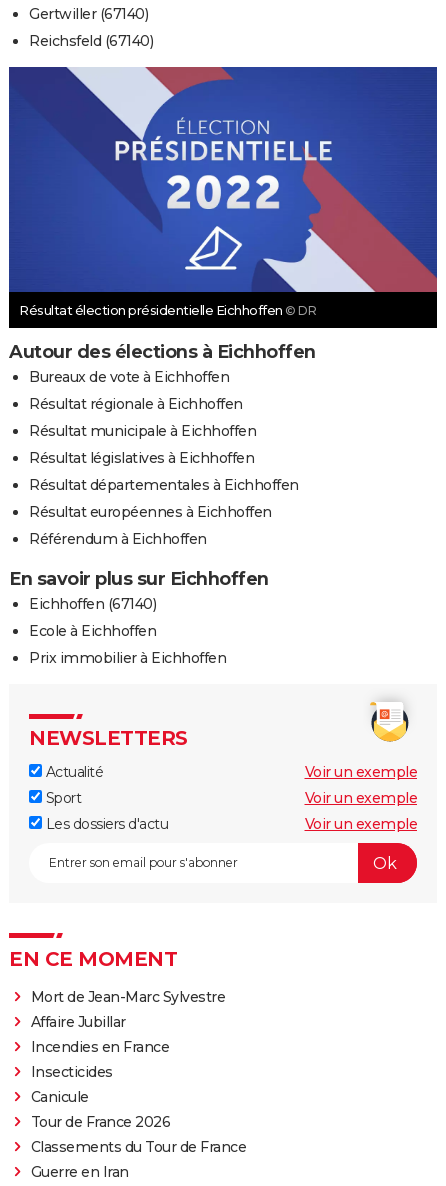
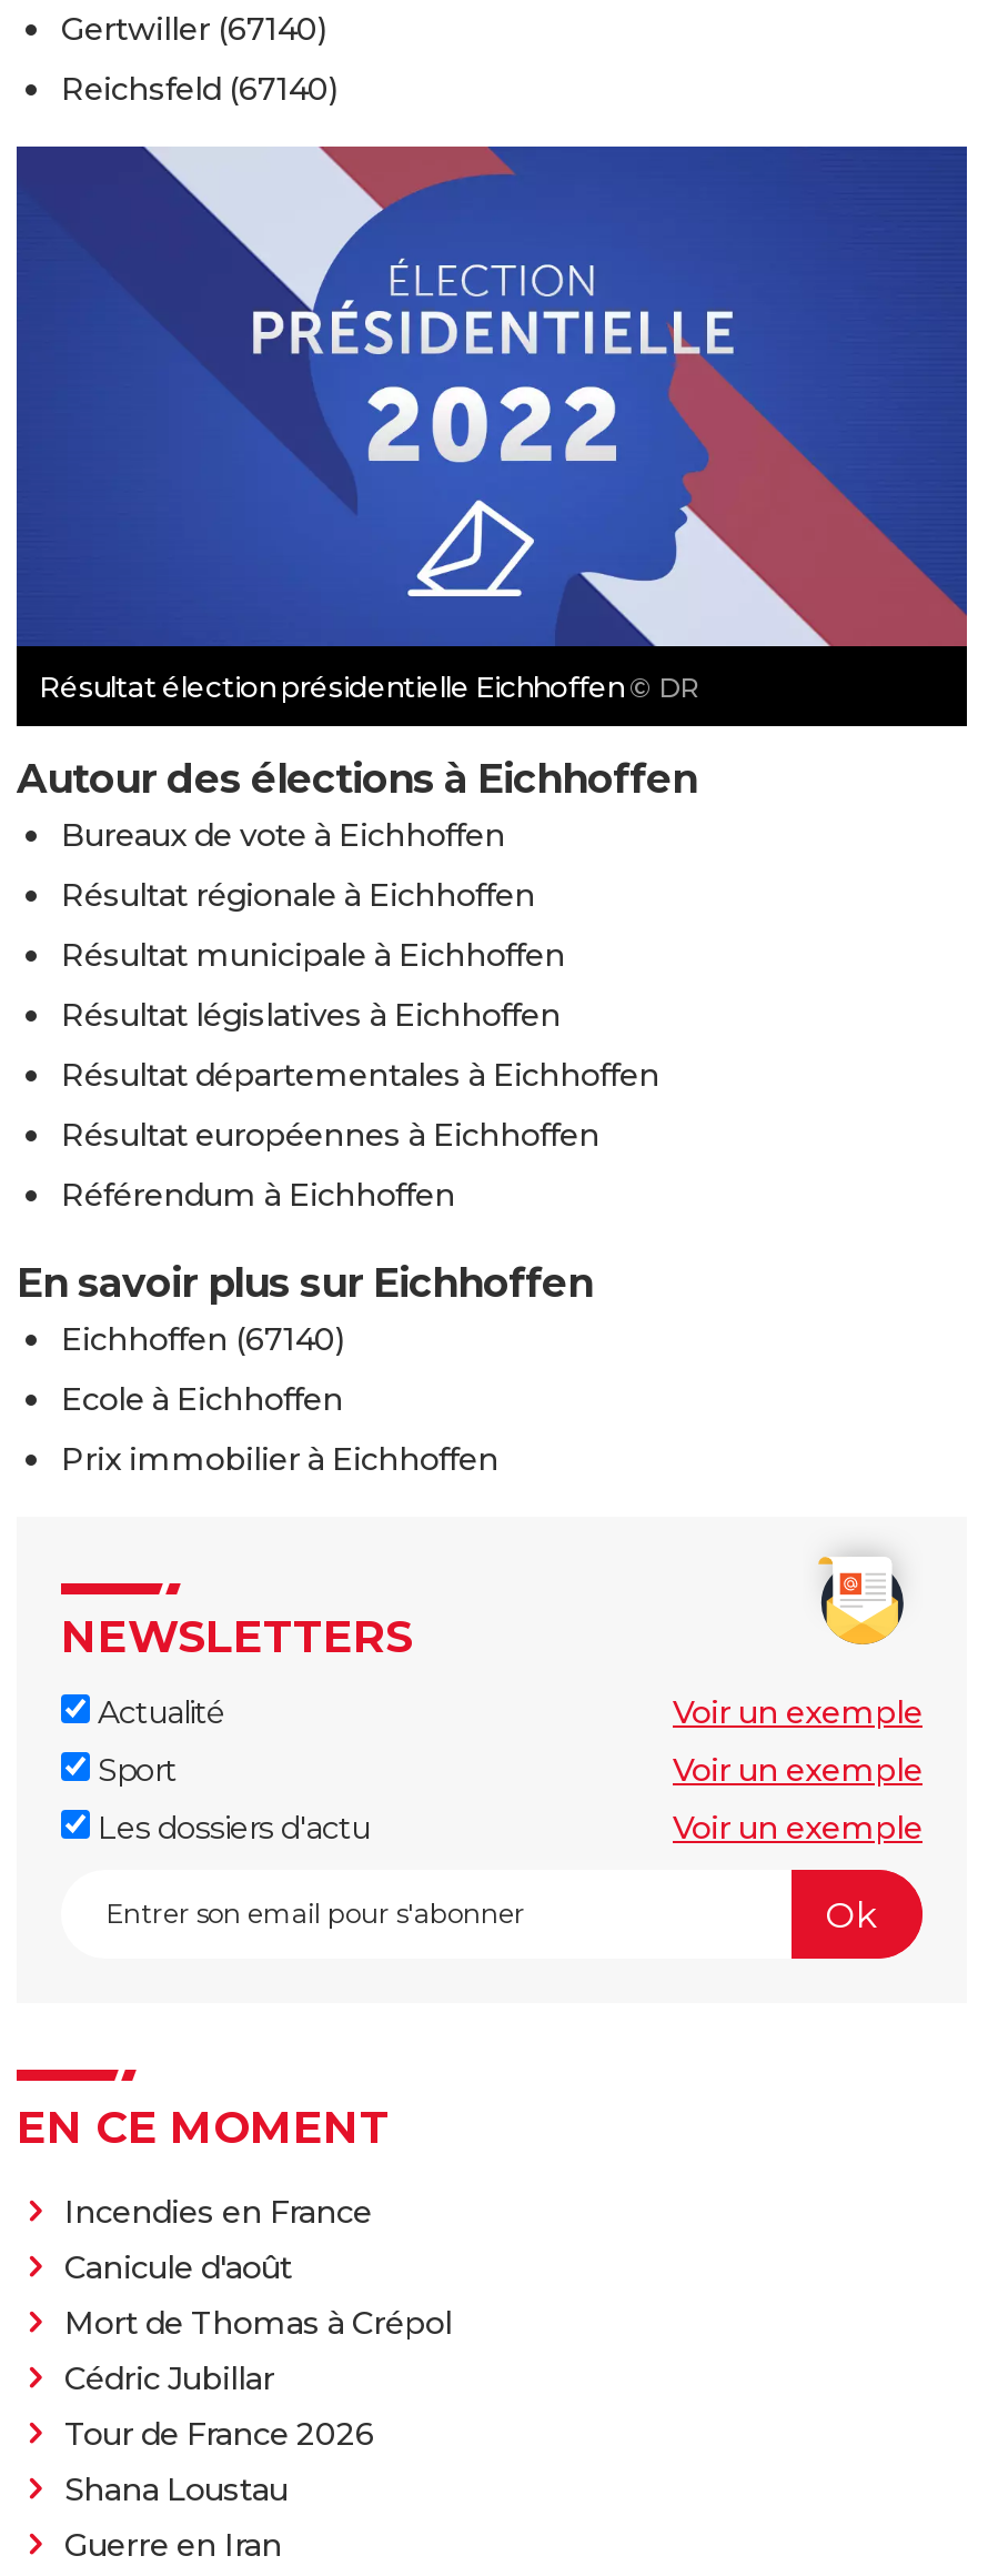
- Mort de Jean-Marc Sylvestre
- Affaire Jubillar

moved up: Incendies en France

- Insecticides
- Canicule
+ Canicule d'août
+ Mort de Thomas à Crépol
+ Cédric Jubillar

- Classements du Tour de France
+ Shana Loustau
